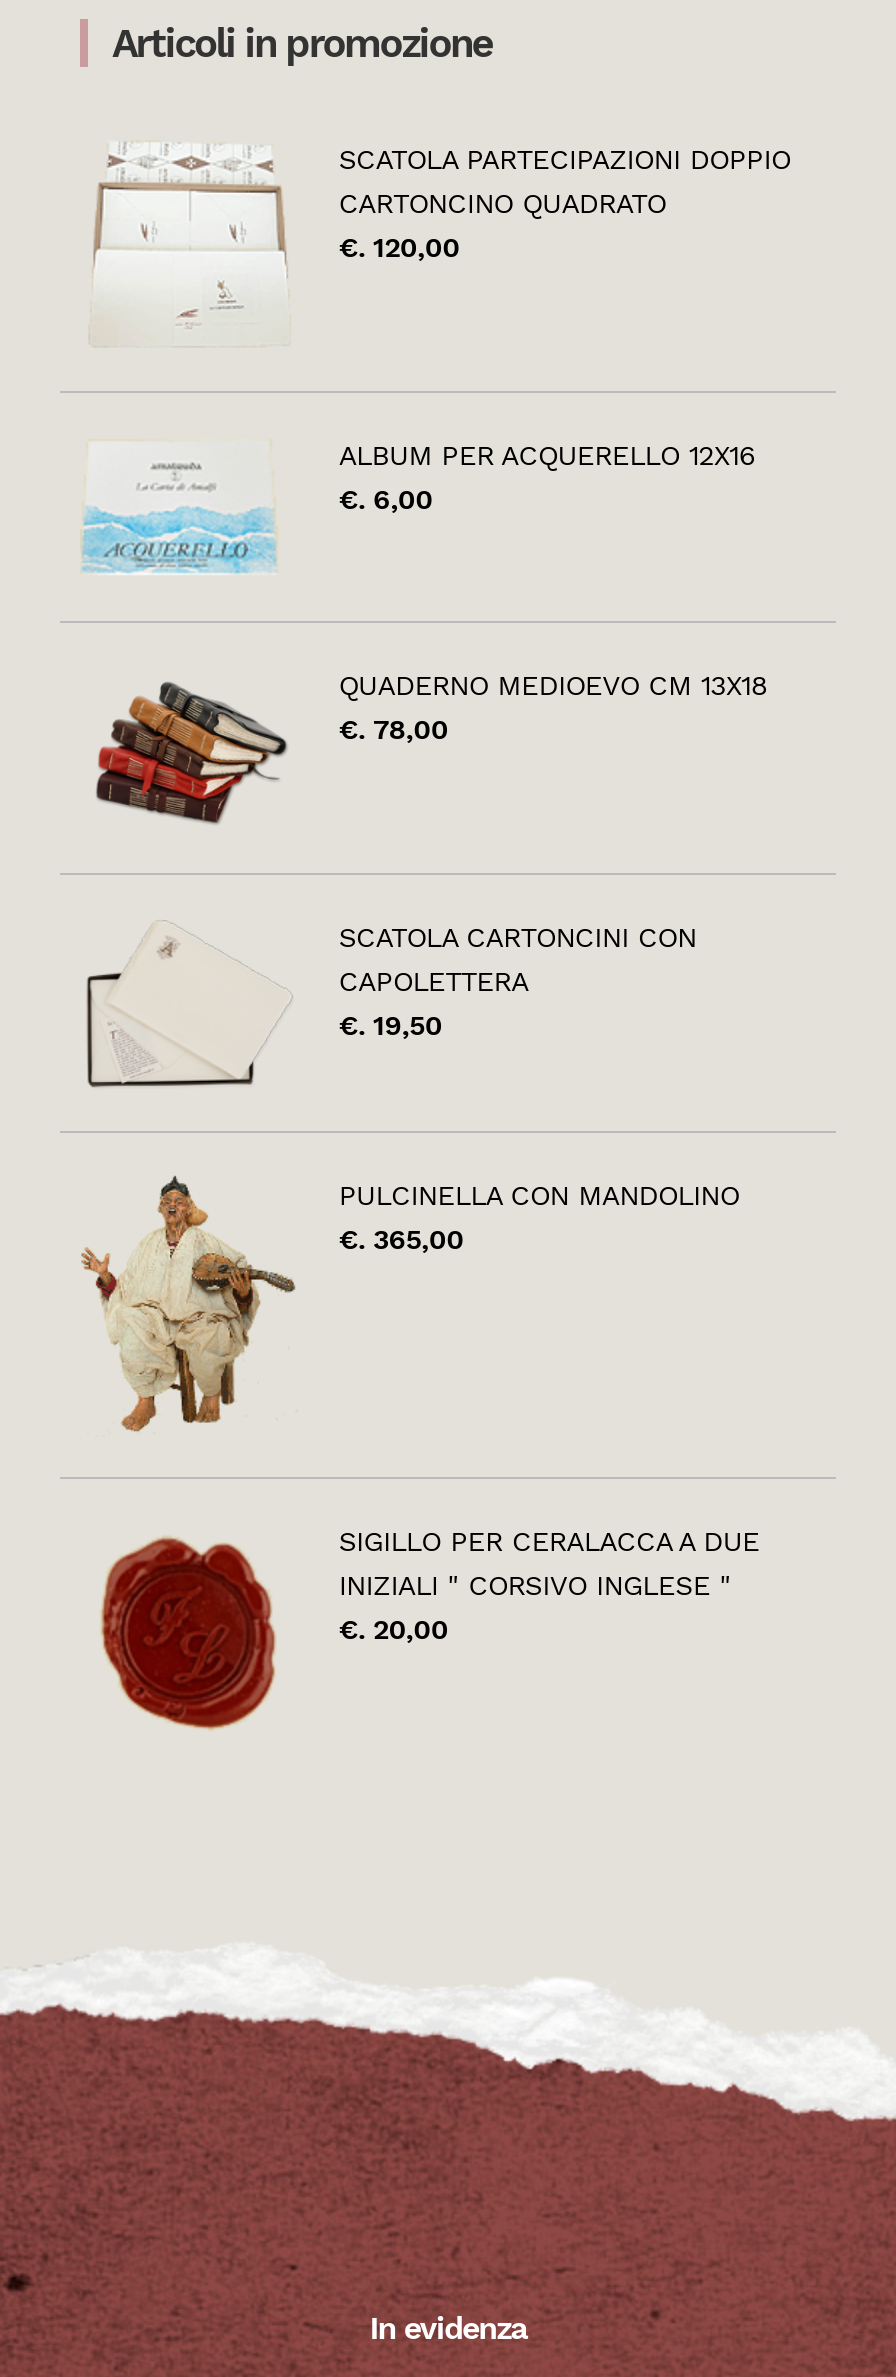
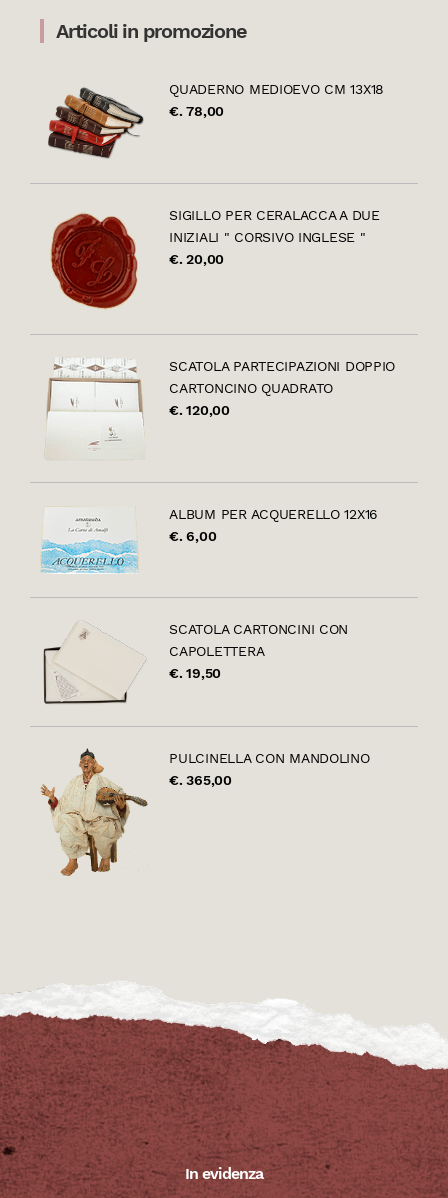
moved down: [image] | SCATOLA PARTECIPAZIONI DOPPIO | CARTONCINO QUADRATO | €. 120,00 | ALBUM PER ACQUERELLO 12X16 | €. 6,00

moved down: [image]

moved up: [image] | QUADERNO MEDIOEVO CM 13X18 | €. 78,00

moved down: [image] | SCATOLA CARTONCINI CON | CAPOLETTERA | €. 19,50 | PULCINELLA CON MANDOLINO | €. 365,00

moved up: [image] | SIGILLO PER CERALACCA A DUE | INIZIALI " CORSIVO INGLESE " | €. 20,00
